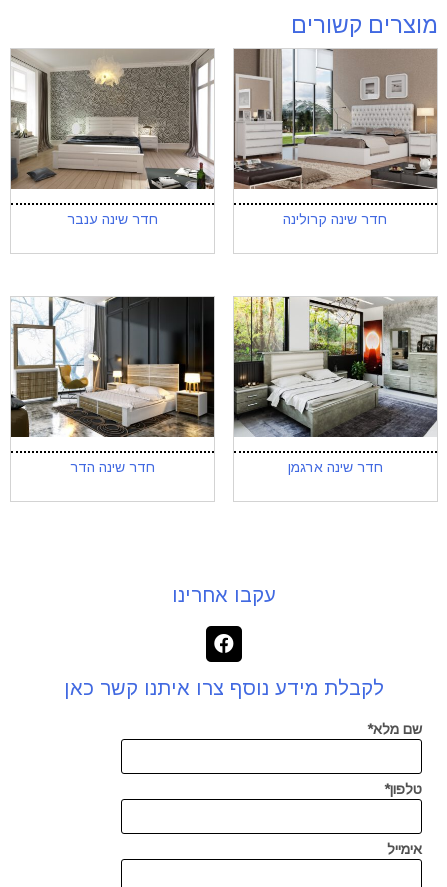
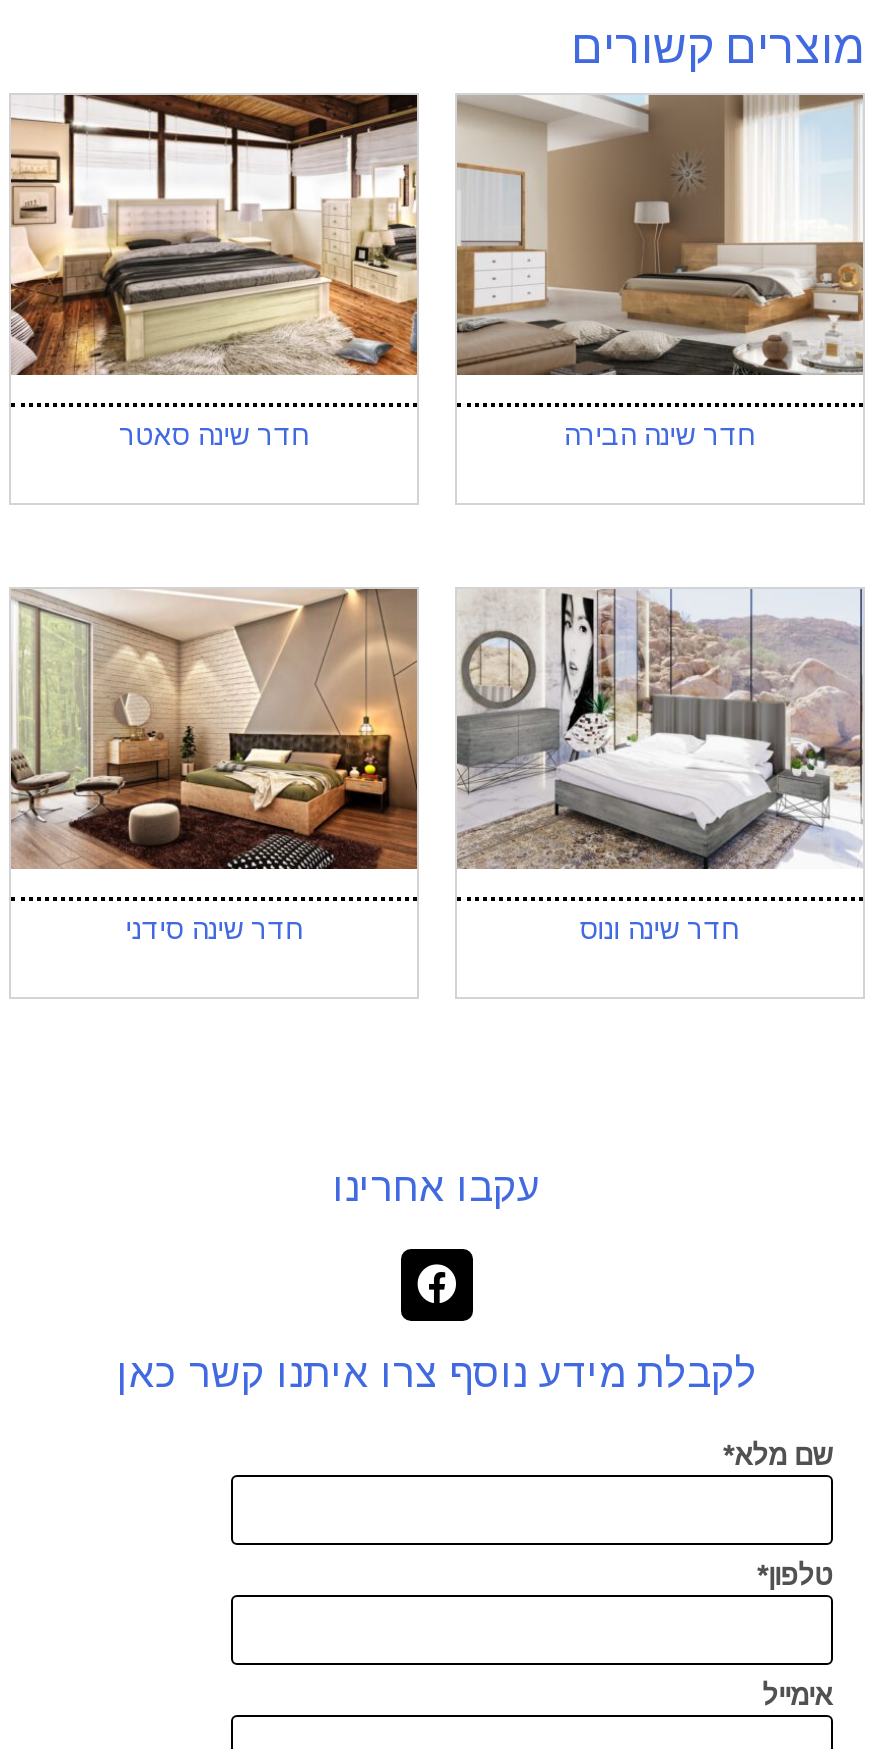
- [image]
- חדר שינה ענבר
+ [image]
+ חדר שינה סאטר

- [image]
- חדר שינה קרולינה
+ [image]
+ חדר שינה הבירה

- [image]
- חדר שינה הדר
+ [image]
+ חדר שינה סידני

- [image]
- חדר שינה ארגמן
+ [image]
+ חדר שינה ונוס
